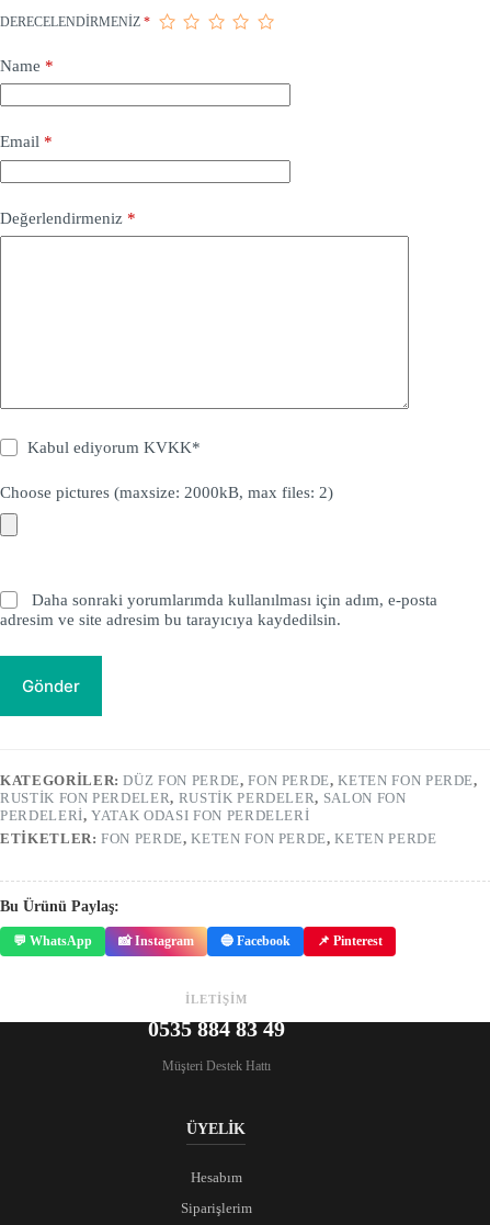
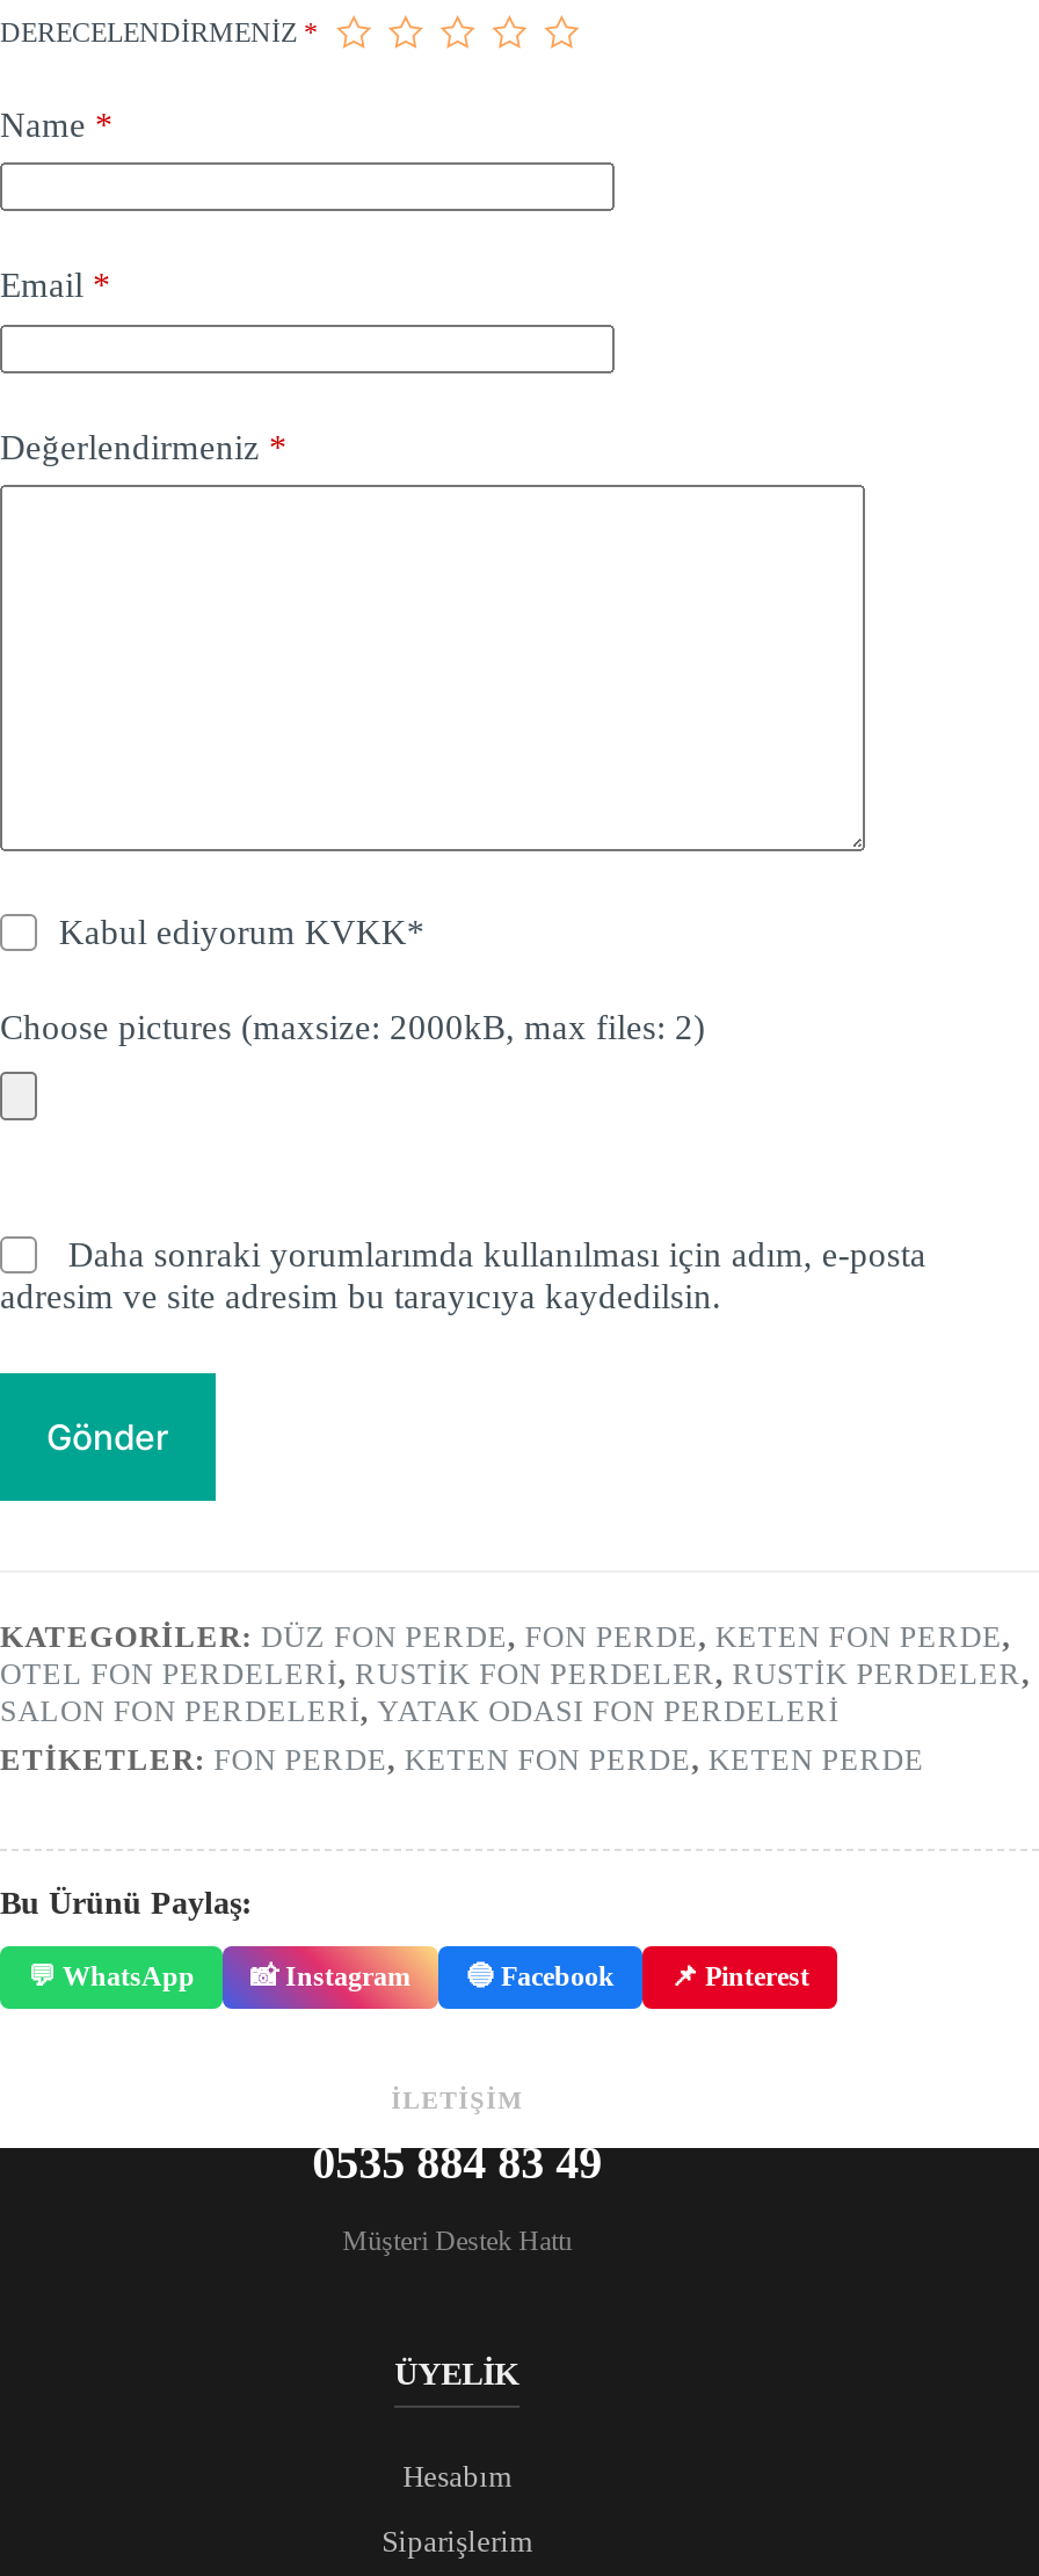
- RUSTIK FON PERDELER, RUSTIK PERDELER, SALON FON
- PERDELERI, YATAK ODASI FON PERDELERI
+ OTEL FON PERDELERI, RUSTIK FON PERDELER, RUSTIK PERDELER,
+ SALON FON PERDELERI, YATAK ODASI FON PERDELERI
